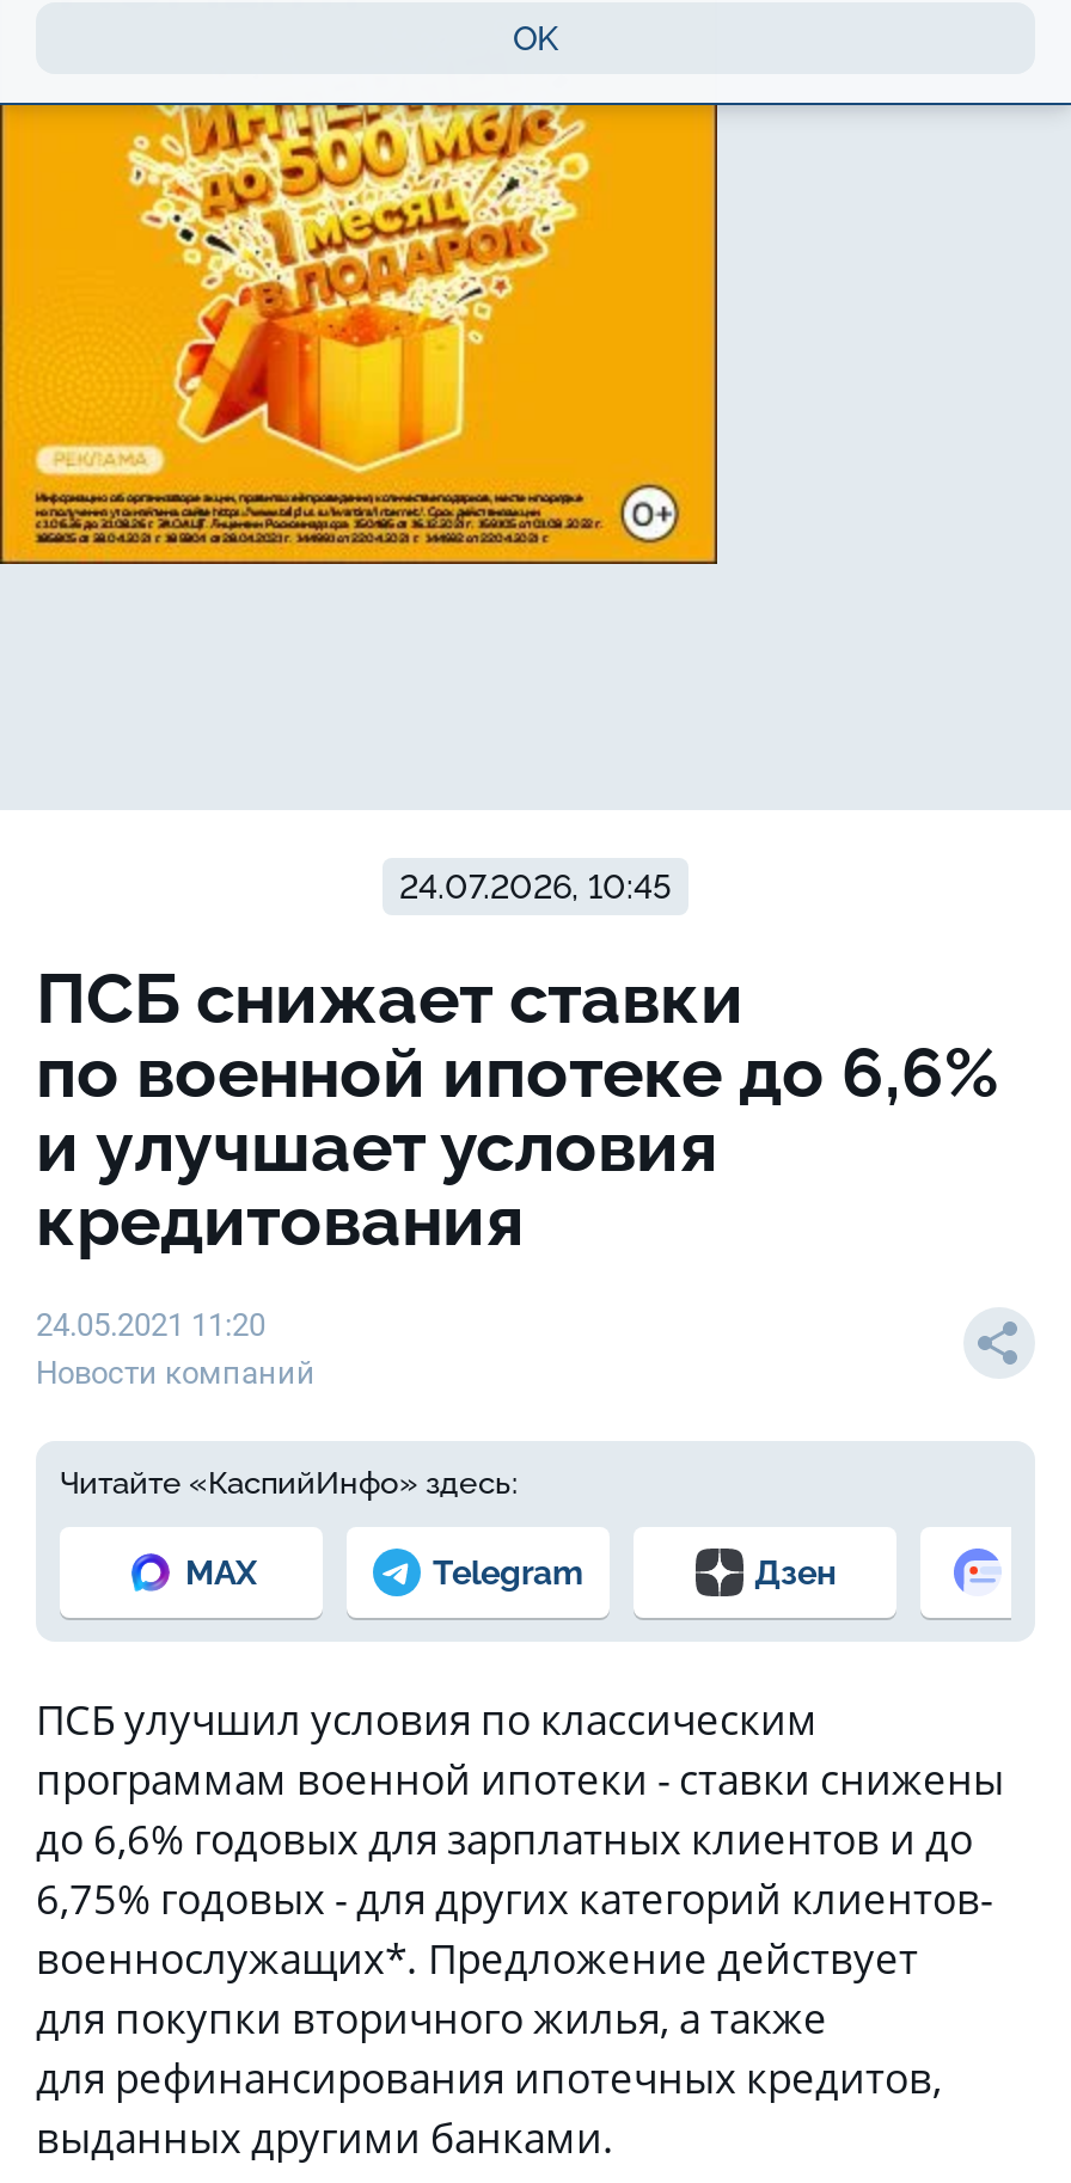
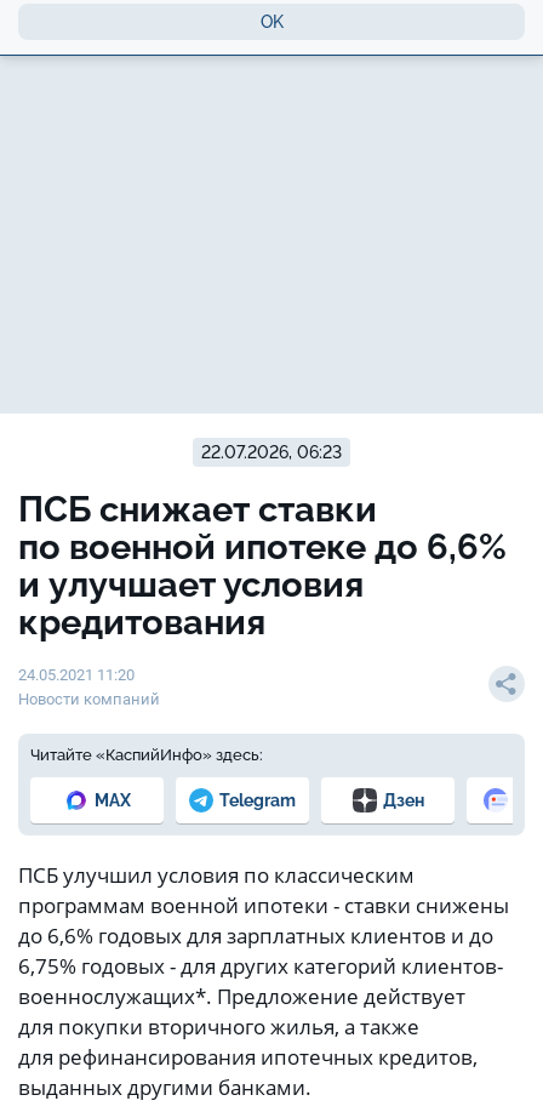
- [image]

- 24.07.2026, 10:45
+ 22.07.2026, 06:23
